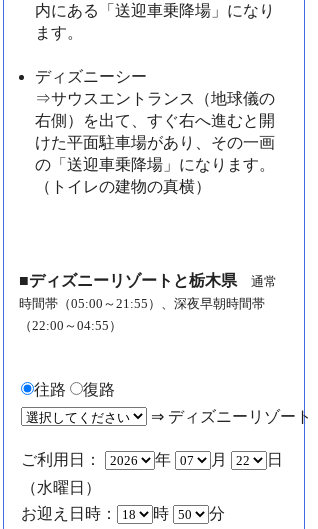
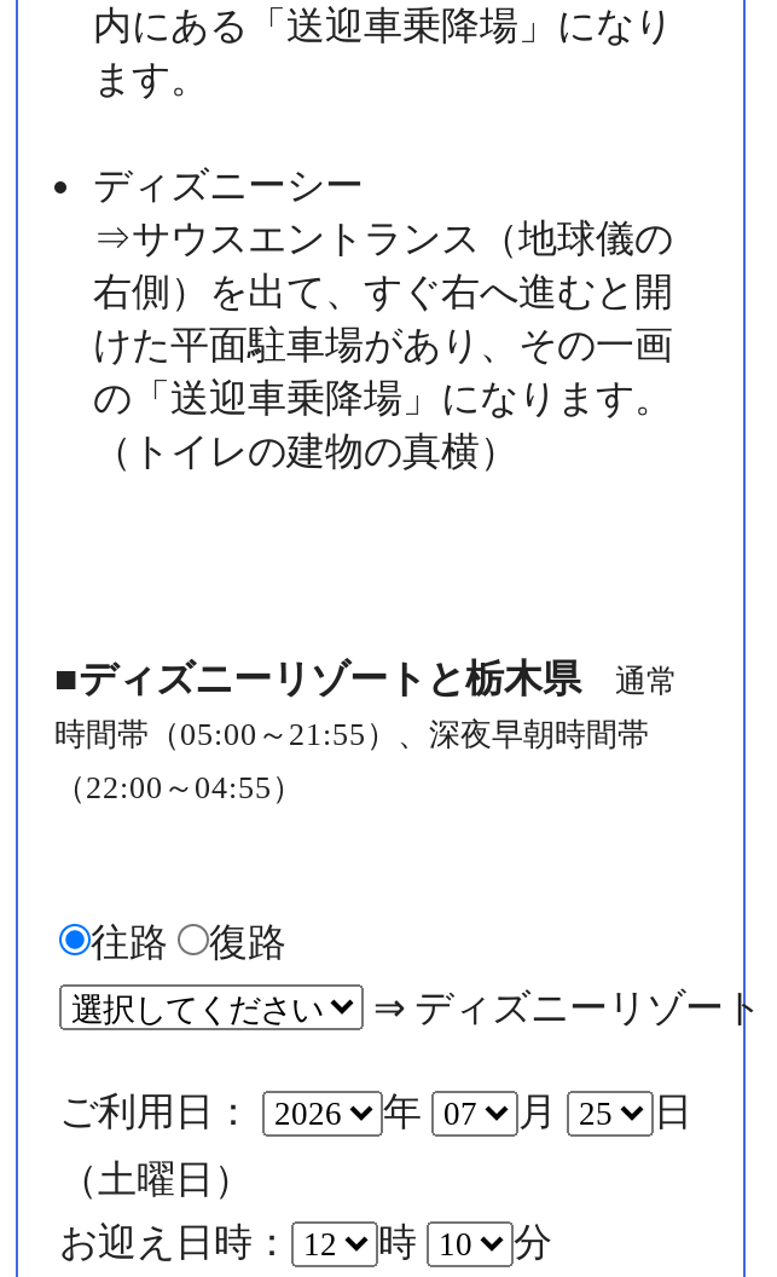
- （水曜日）
+ （土曜日）
